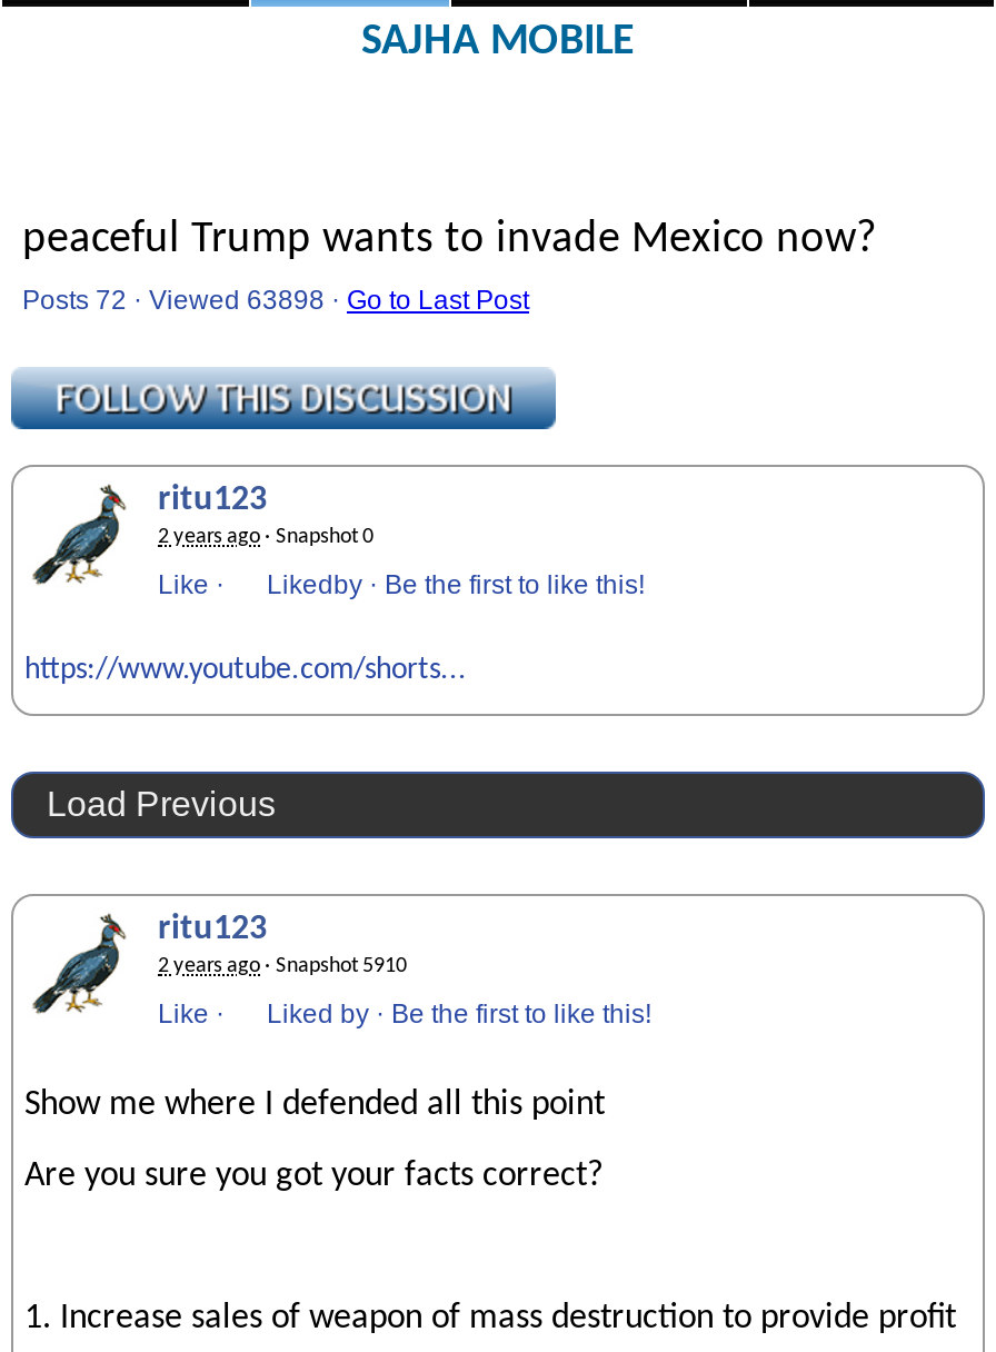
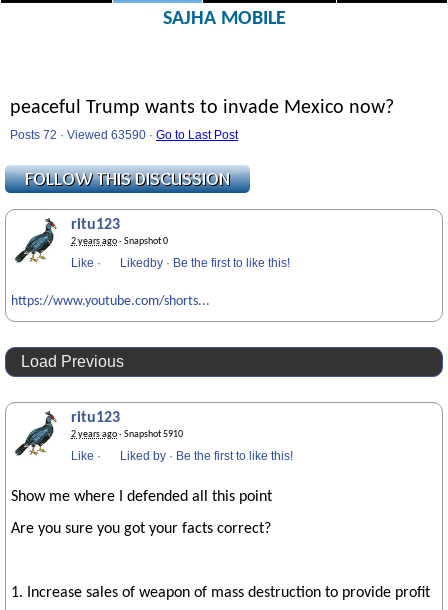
- Posts 72 · Viewed 63898 · Go to Last Post
+ Posts 72 · Viewed 63590 · Go to Last Post
